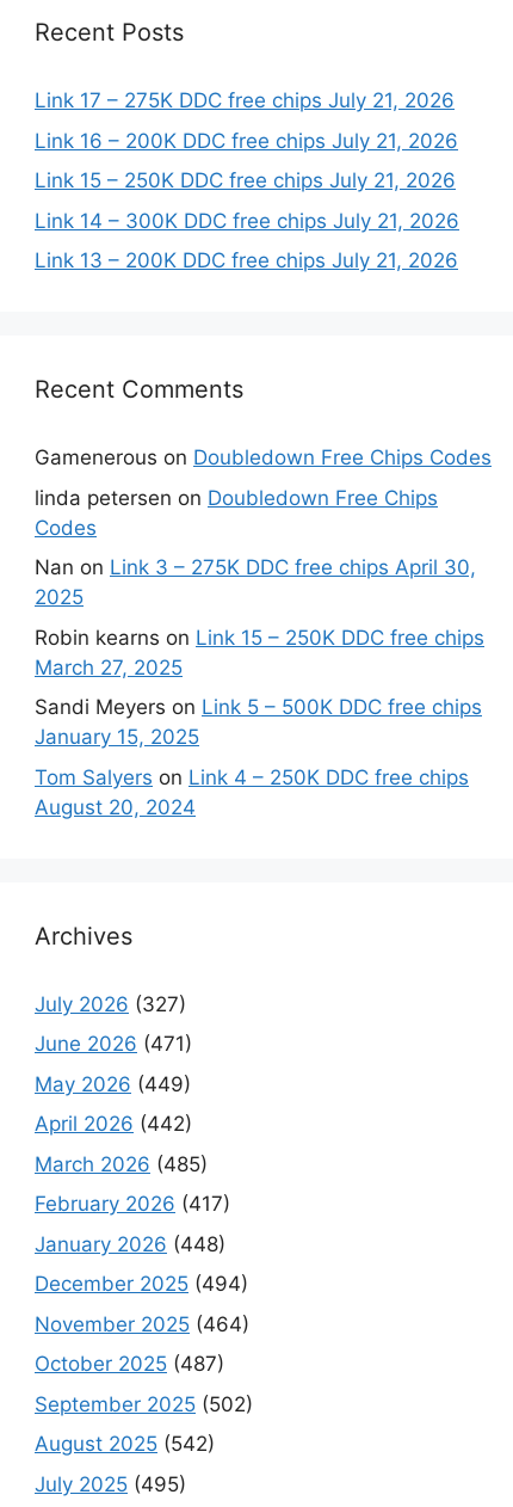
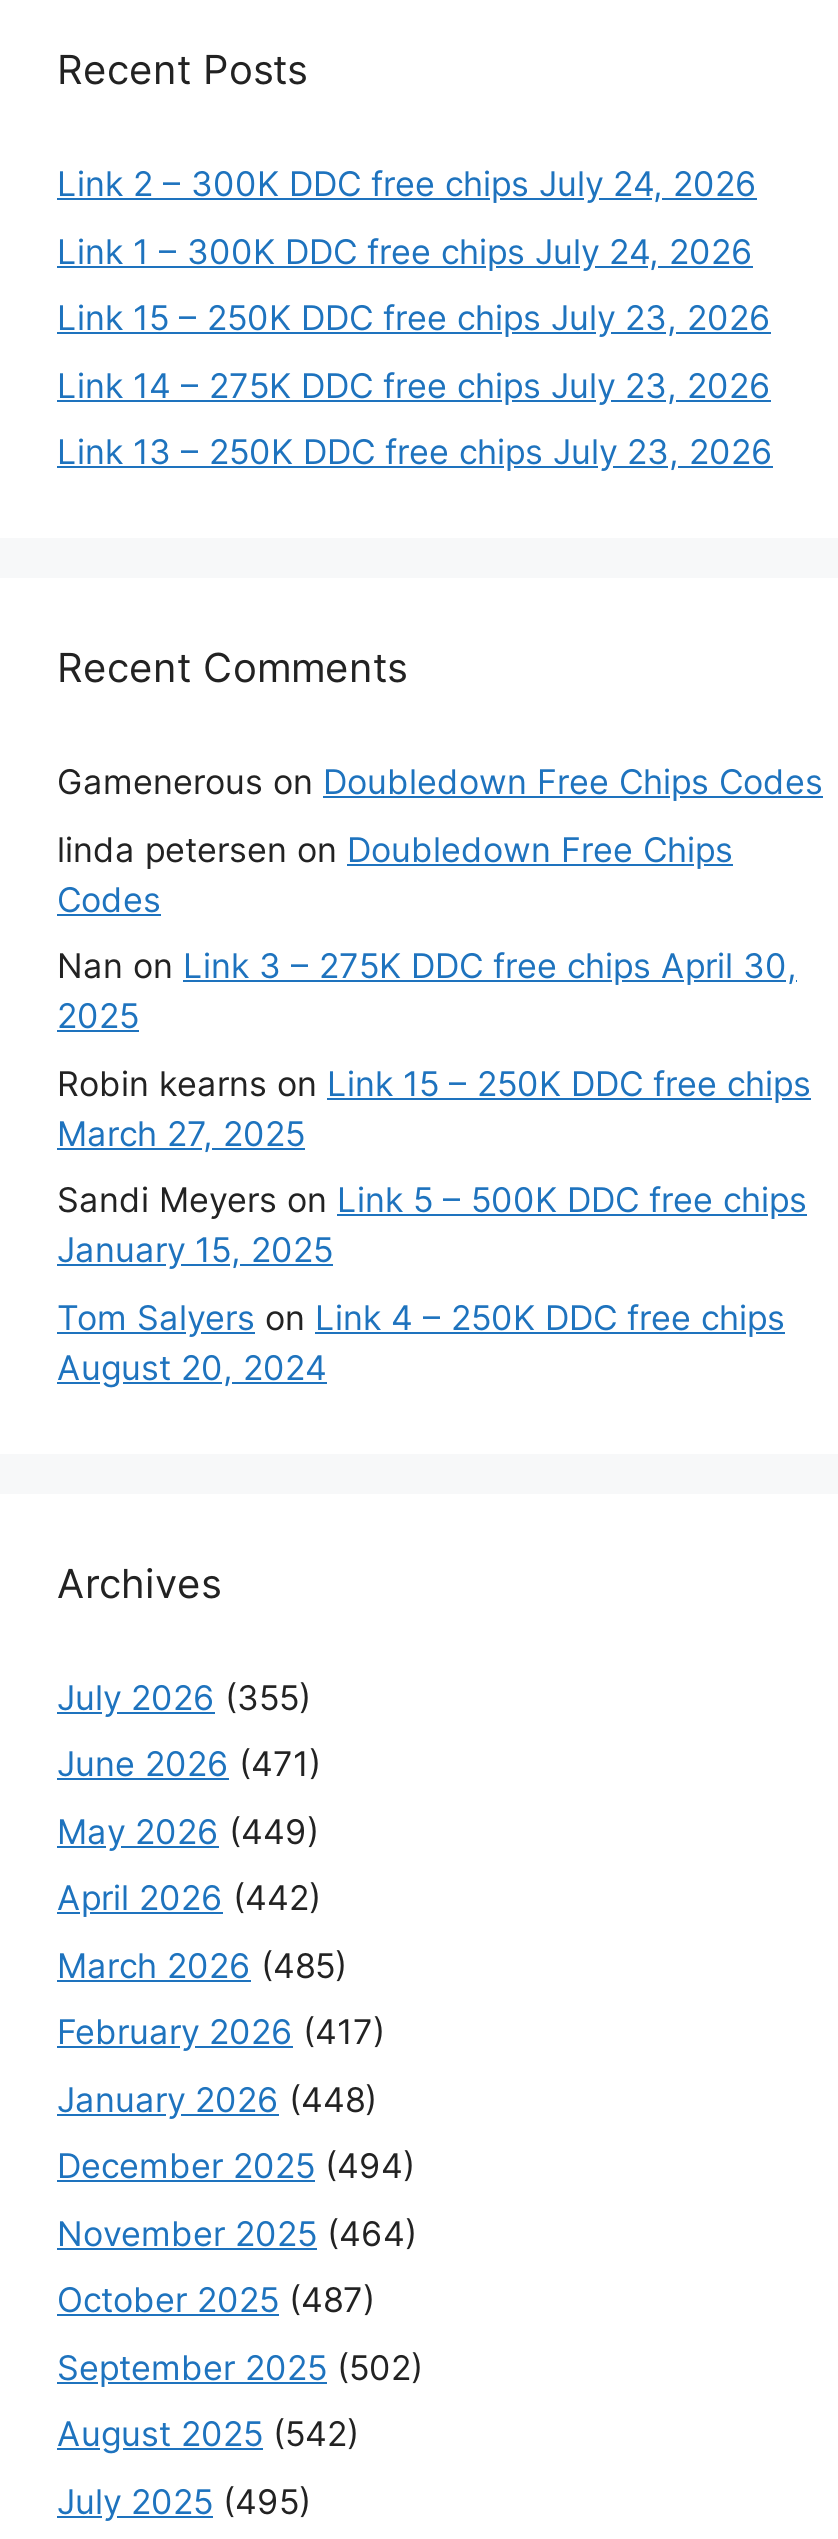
- Link 17 – 275K DDC free chips July 21, 2026
+ Link 2 – 300K DDC free chips July 24, 2026

- Link 16 – 200K DDC free chips July 21, 2026
+ Link 1 – 300K DDC free chips July 24, 2026

- Link 15 – 250K DDC free chips July 21, 2026
+ Link 15 – 250K DDC free chips July 23, 2026

- Link 14 – 300K DDC free chips July 21, 2026
+ Link 14 – 275K DDC free chips July 23, 2026

- Link 13 – 200K DDC free chips July 21, 2026
+ Link 13 – 250K DDC free chips July 23, 2026

- July 2026 (327)
+ July 2026 (355)
